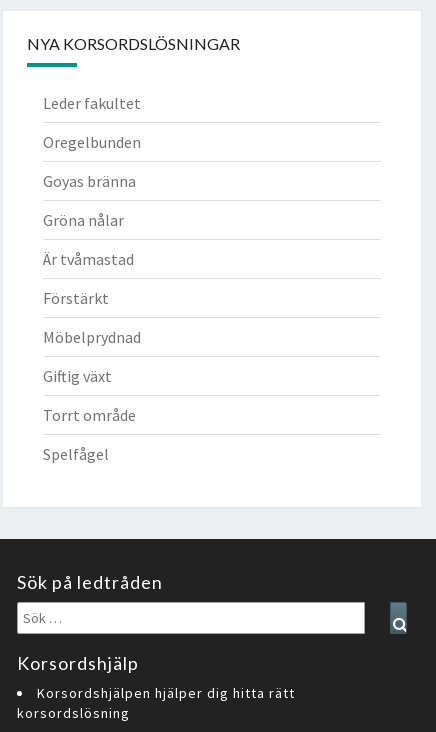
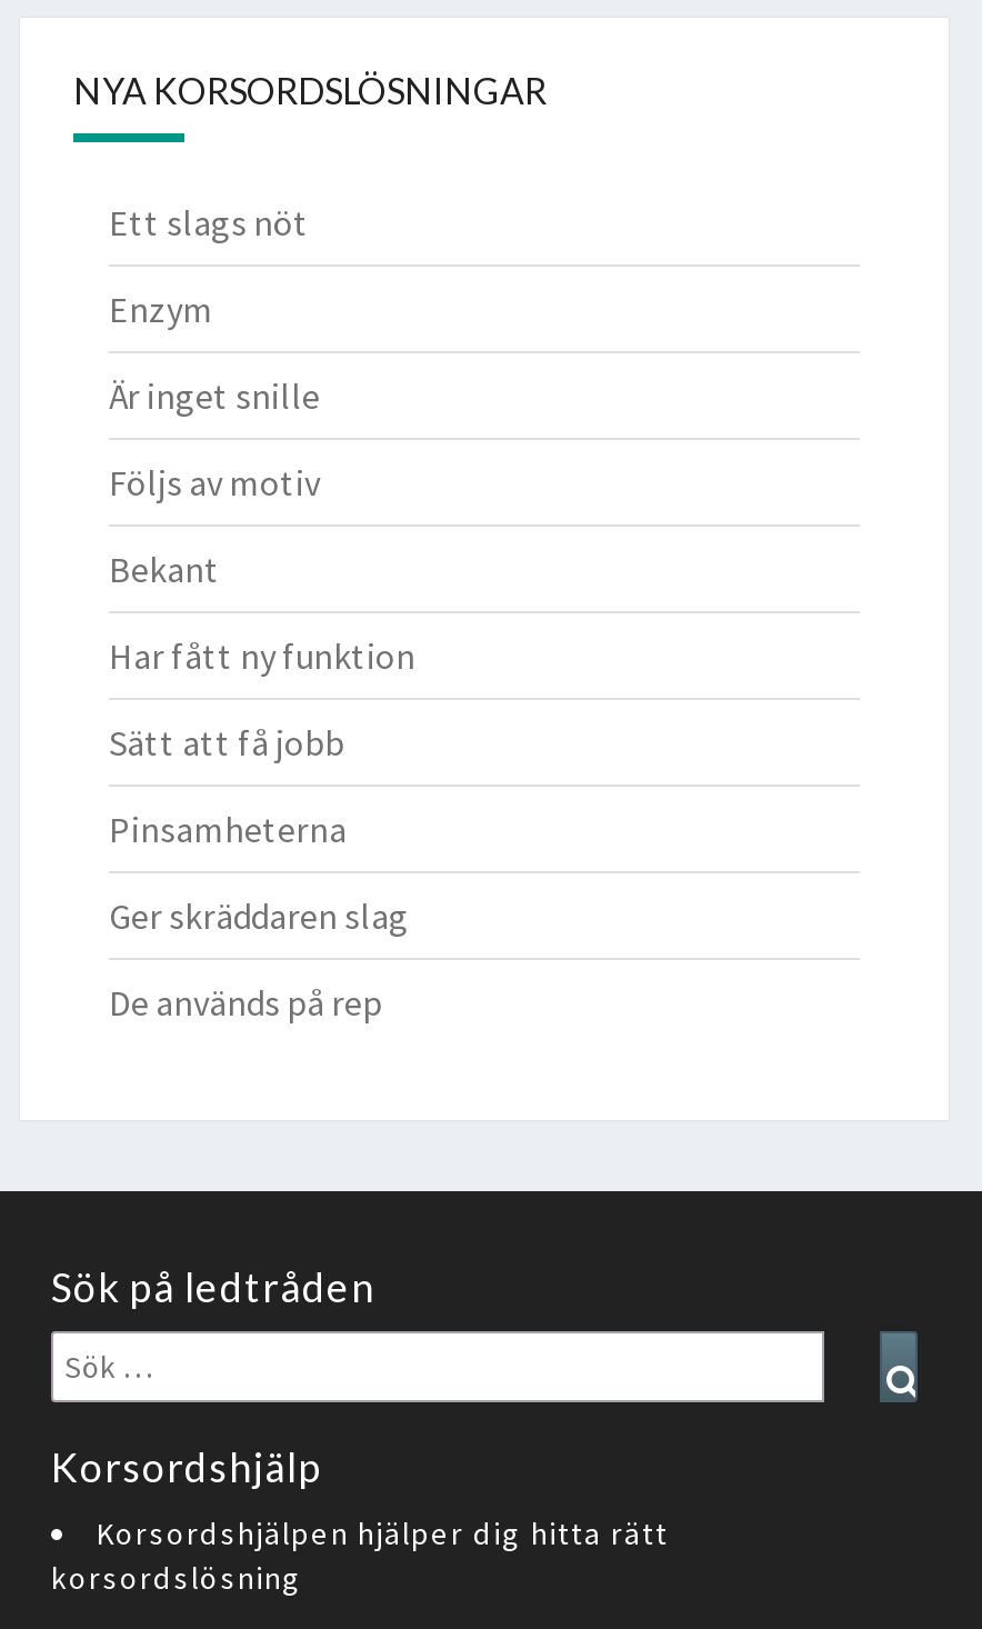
- Leder fakultet
+ Ett slags nöt

- Oregelbunden
+ Enzym

- Goyas bränna
+ Är inget snille

- Gröna nålar
+ Följs av motiv

- Är tvåmastad
+ Bekant

- Förstärkt
+ Har fått ny funktion

- Möbelprydnad
+ Sätt att få jobb

- Giftig växt
+ Pinsamheterna

- Torrt område
+ Ger skräddaren slag

- Spelfågel
+ De används på rep
